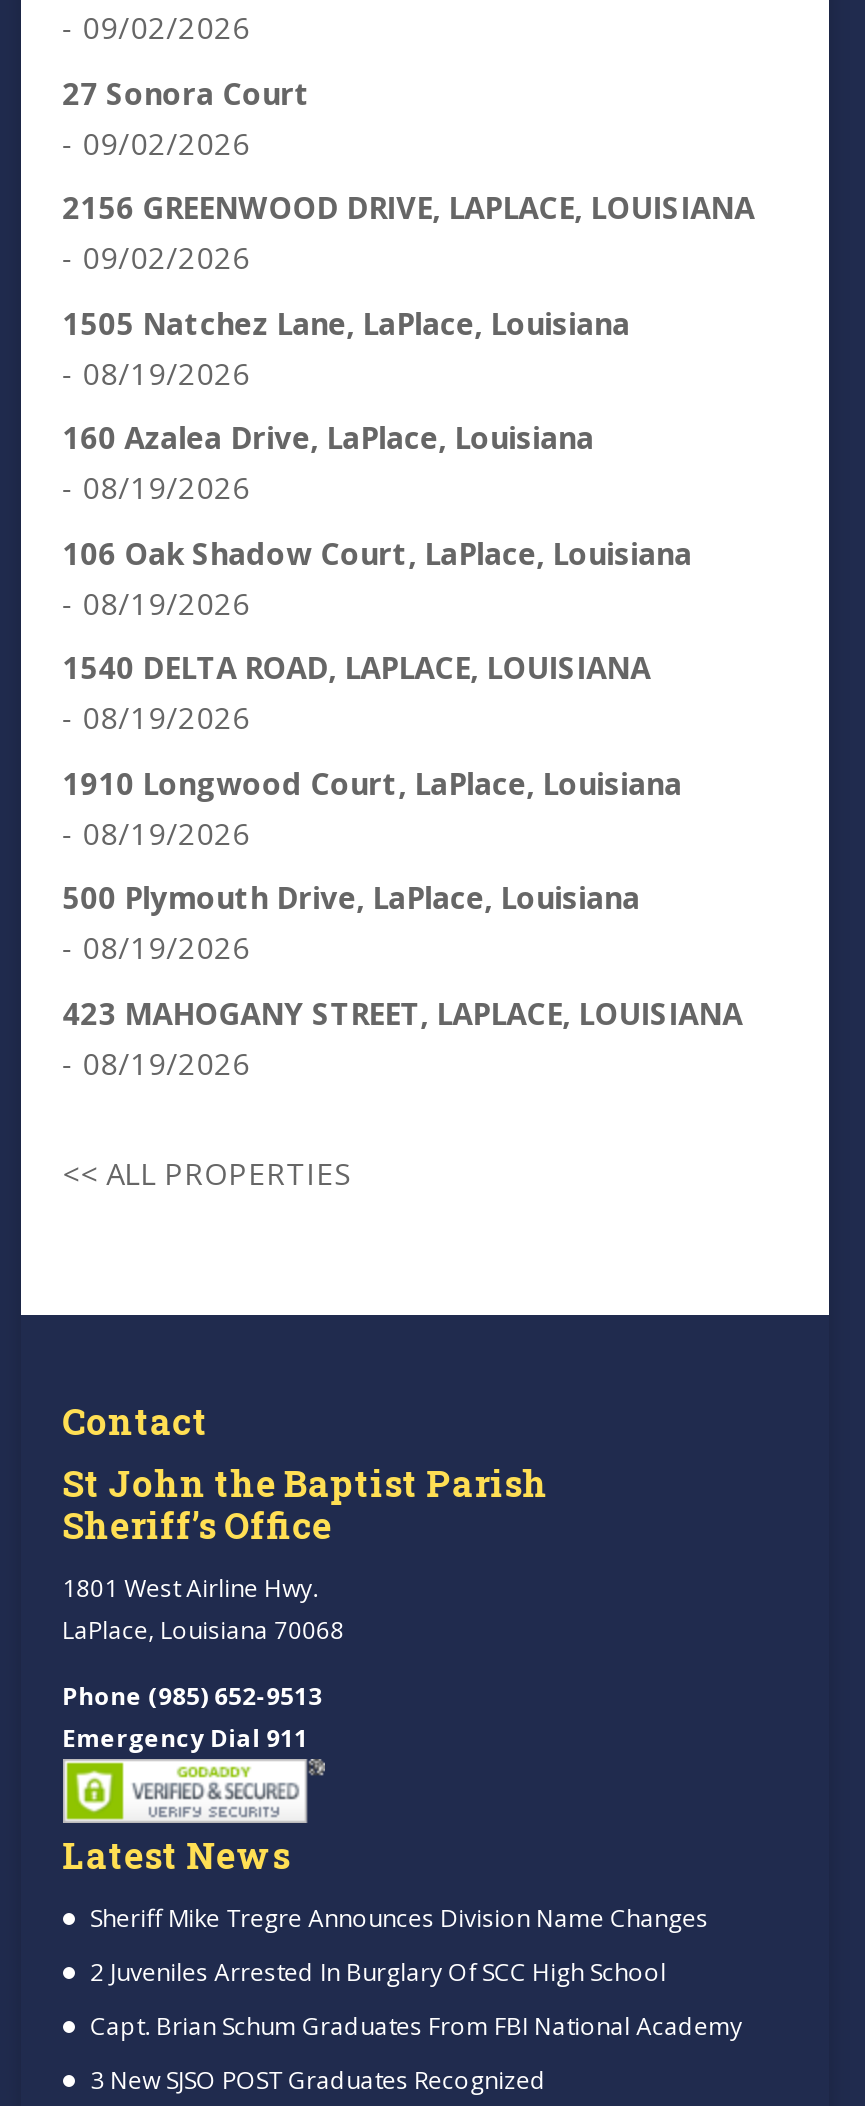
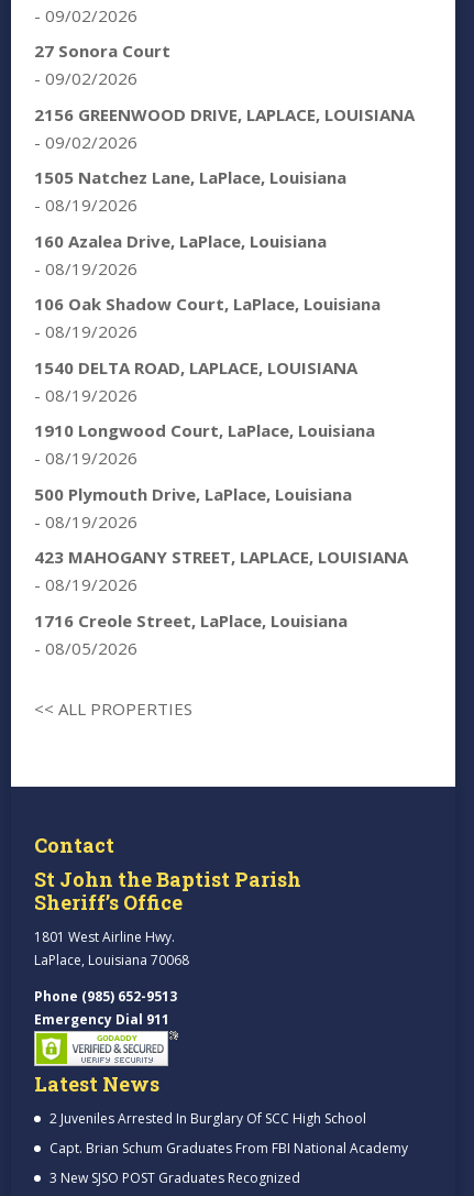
+ 1716 Creole Street, LaPlace, Louisiana
+ - 08/05/2026

moved down: << ALL PROPERTIES | Contact | St John the Baptist Parish | ... | Emergency Dial 911 | Latest News

- Sheriff Mike Tregre Announces Division Name Changes
